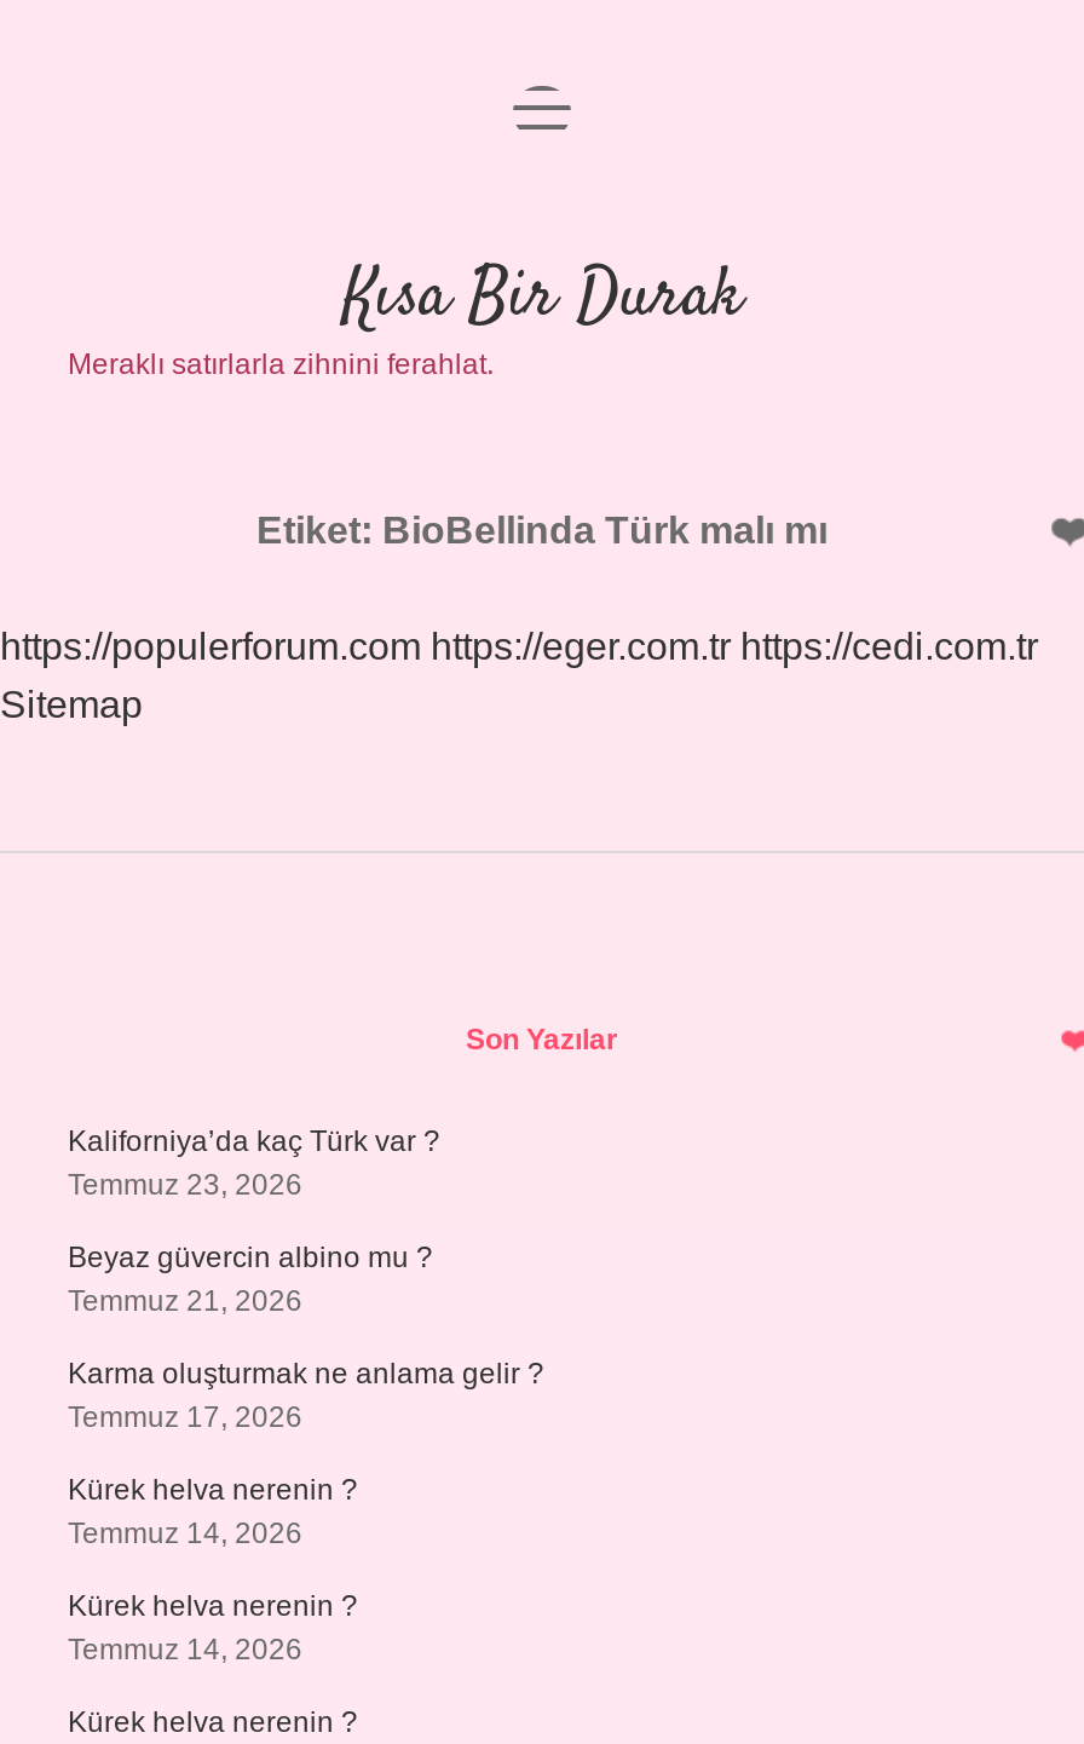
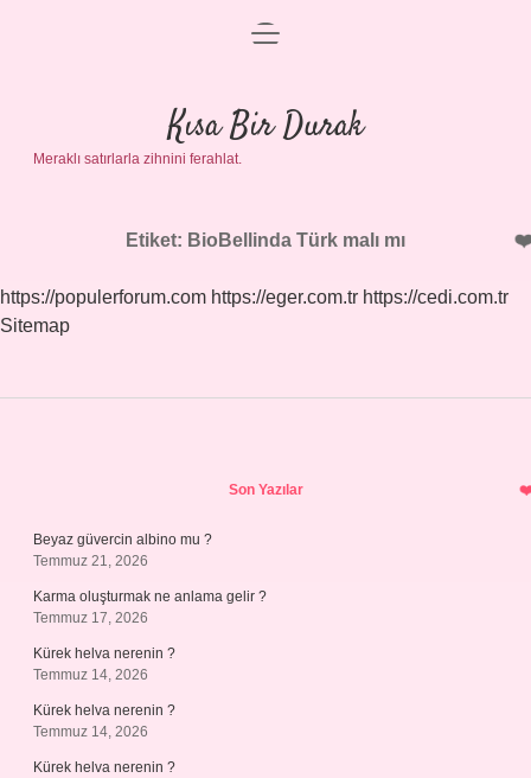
- Kaliforniya’da kaç Türk var ?
- Temmuz 23, 2026
